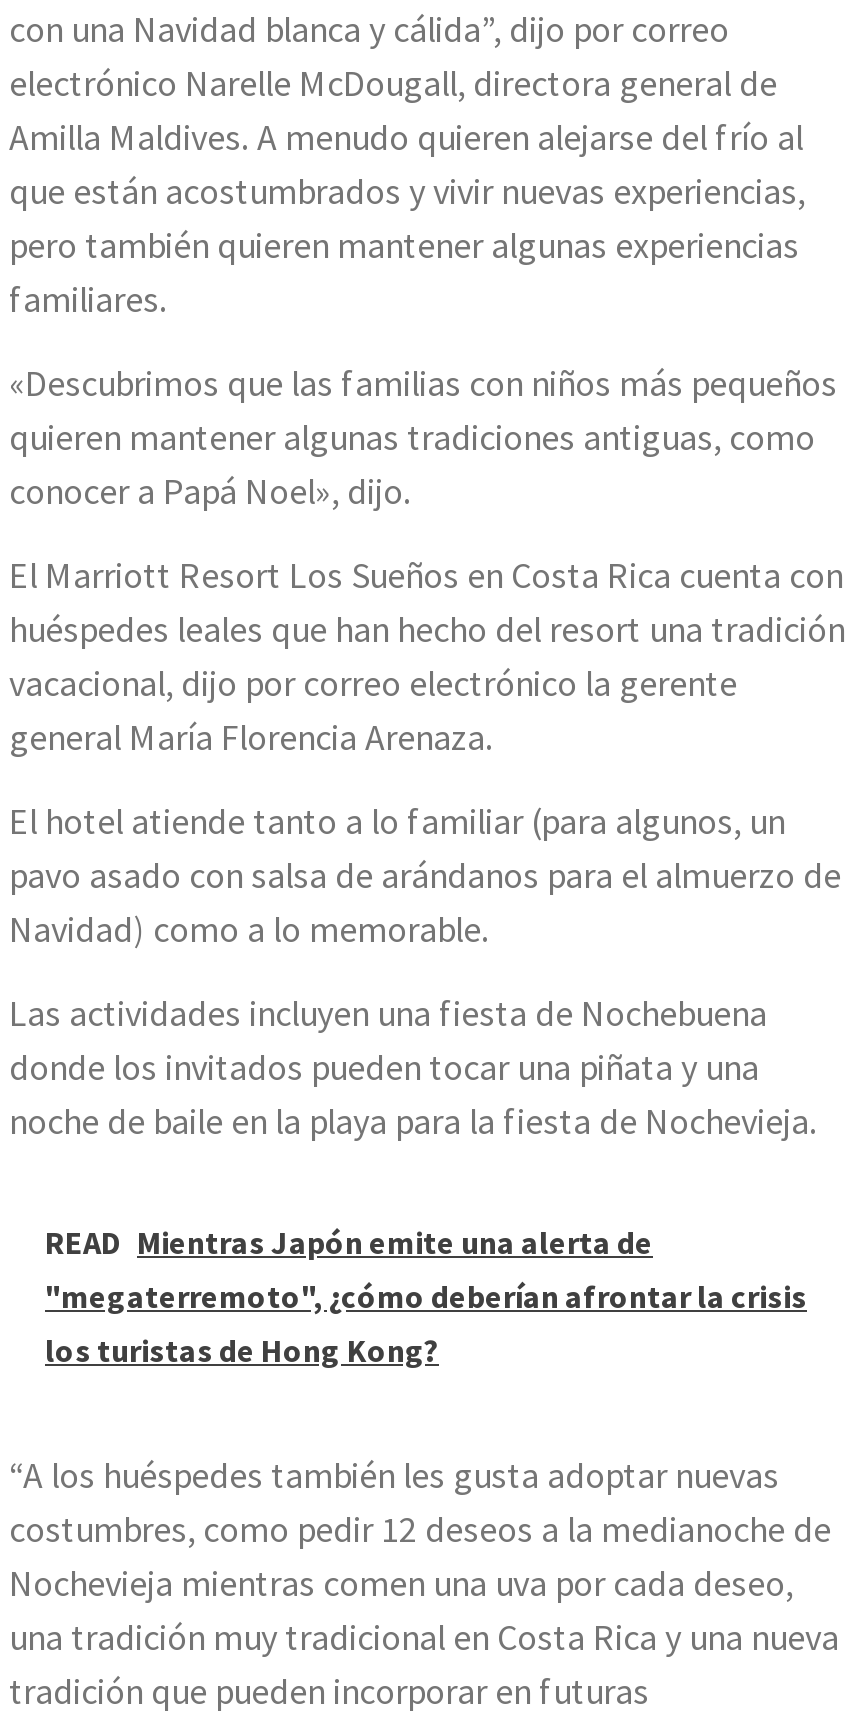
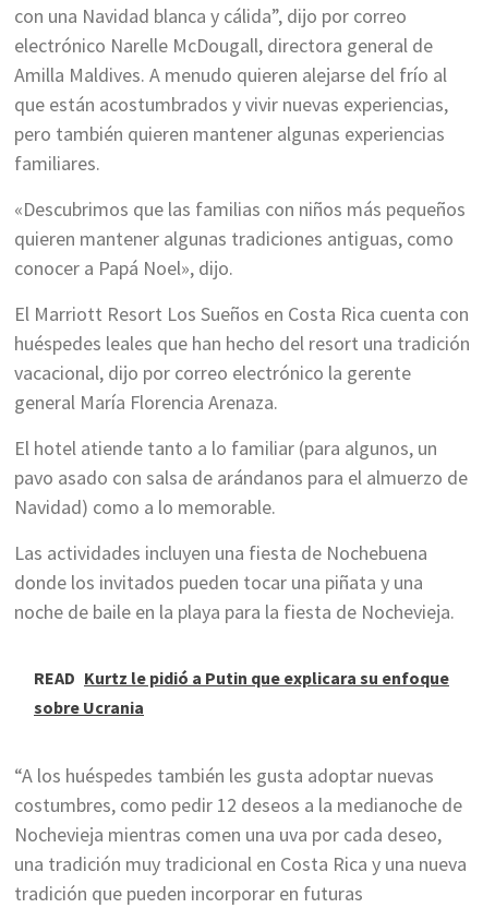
- READ Mientras Japón emite una alerta de
- "megaterremoto", ¿cómo deberían afrontar la crisis
- los turistas de Hong Kong?
+ READ Kurtz le pidió a Putin que explicara su enfoque
+ sobre Ucrania
